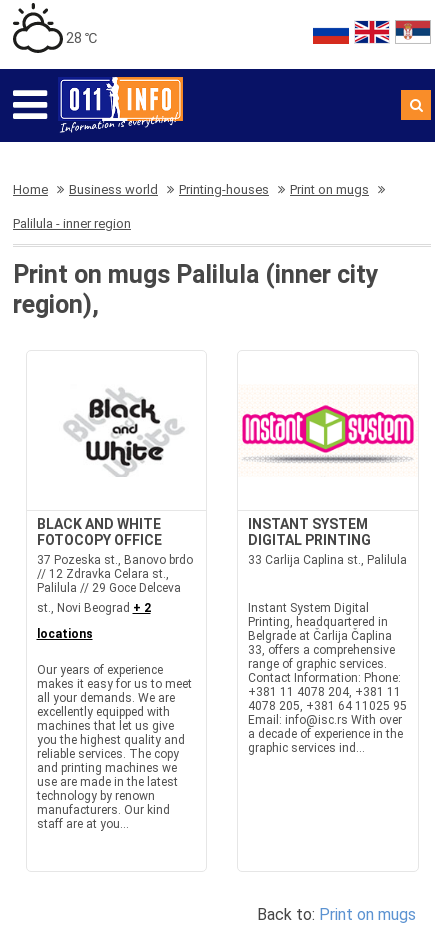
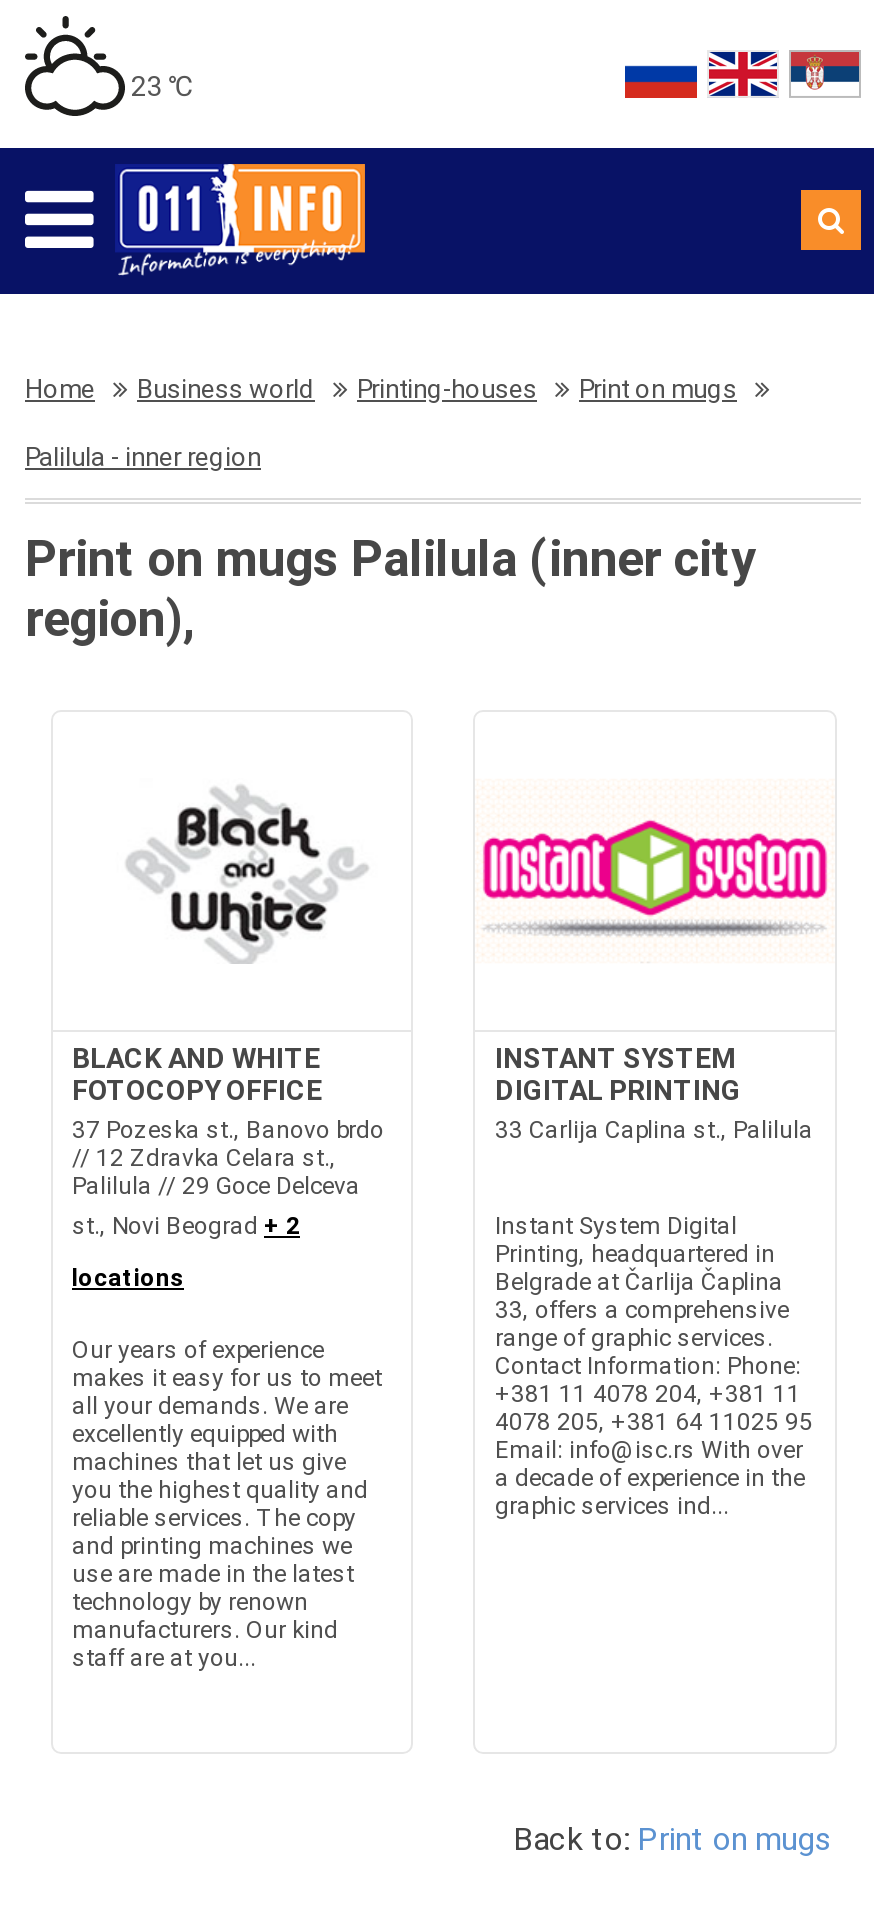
- 28 ℃
+ 23 ℃
